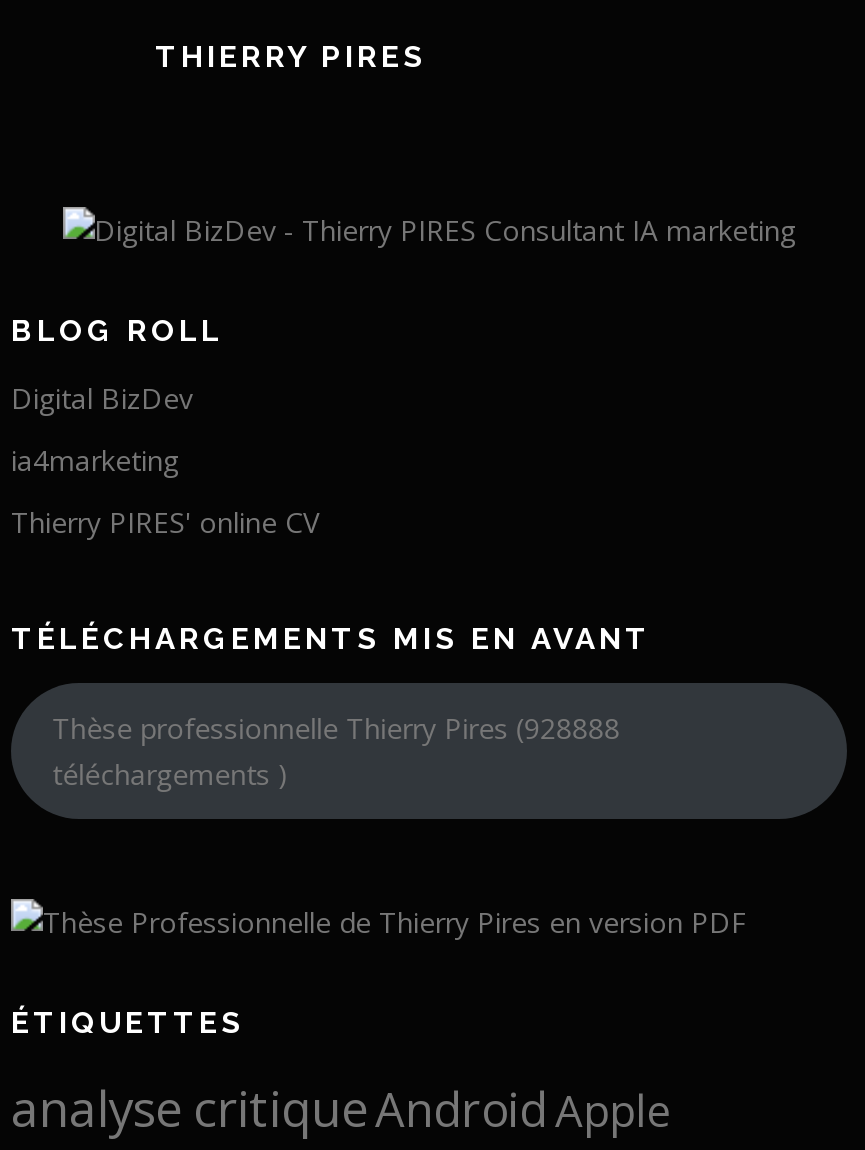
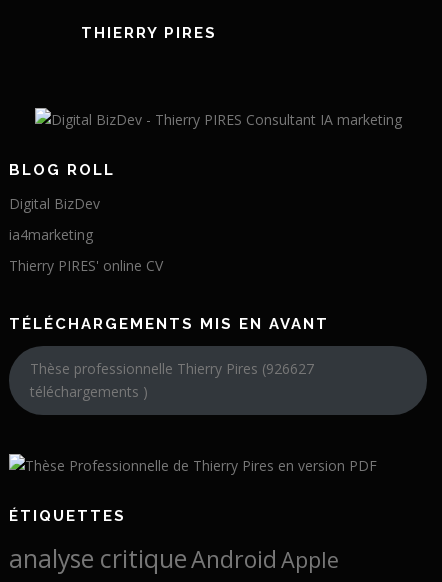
- Thèse professionnelle Thierry Pires (928888
+ Thèse professionnelle Thierry Pires (926627
